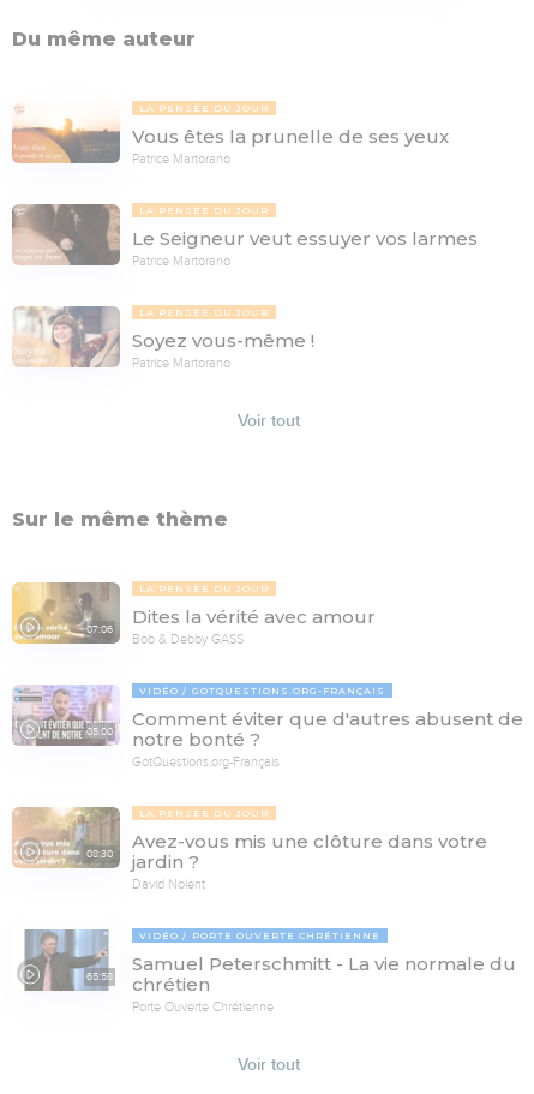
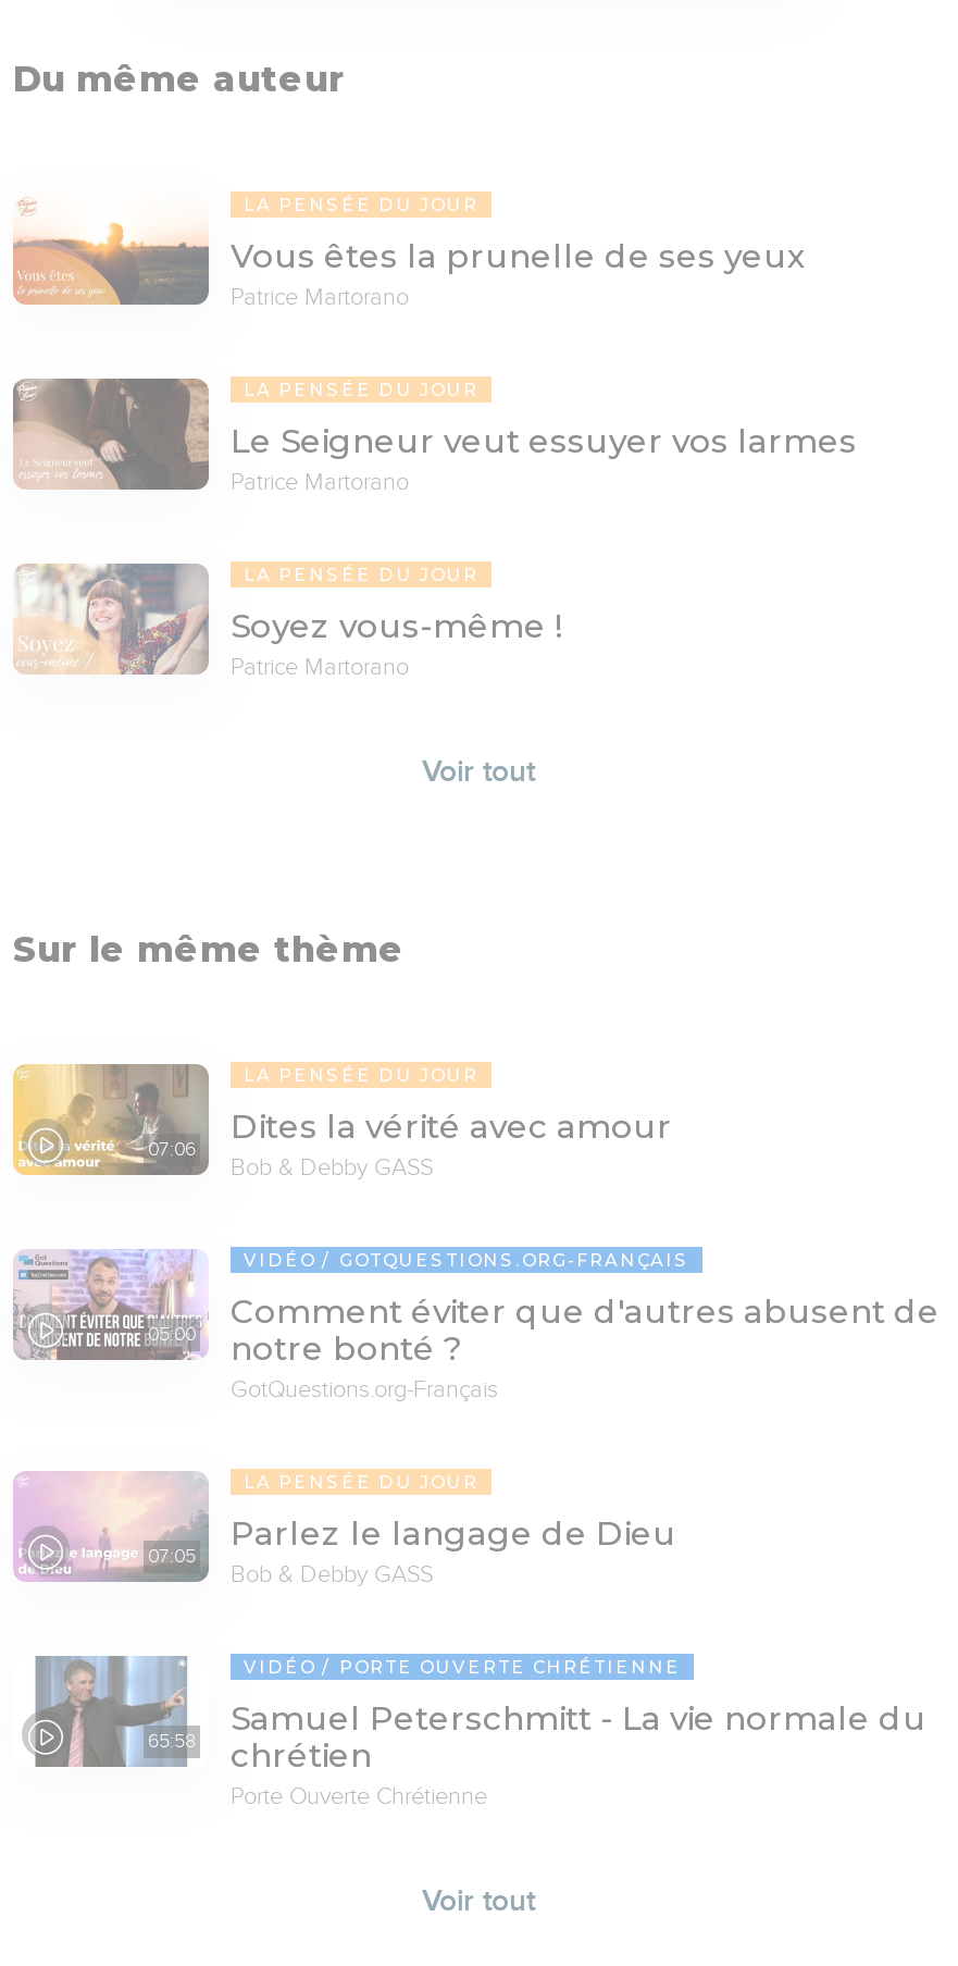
- [image]
- 08:30
+ [image]
+ 07:05

- Avez-vous mis une clôture dans votre
- jardin ?
- David Nolent
+ Parlez le langage de Dieu
+ Bob & Debby GASS
